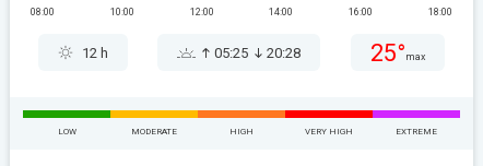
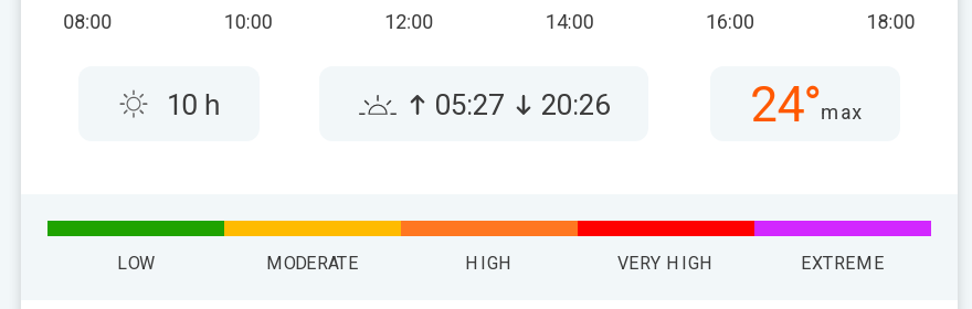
- 12 h
+ 10 h

- 05:25
+ 05:27

- 20:28
+ 20:26

- 25°max
+ 24°max
